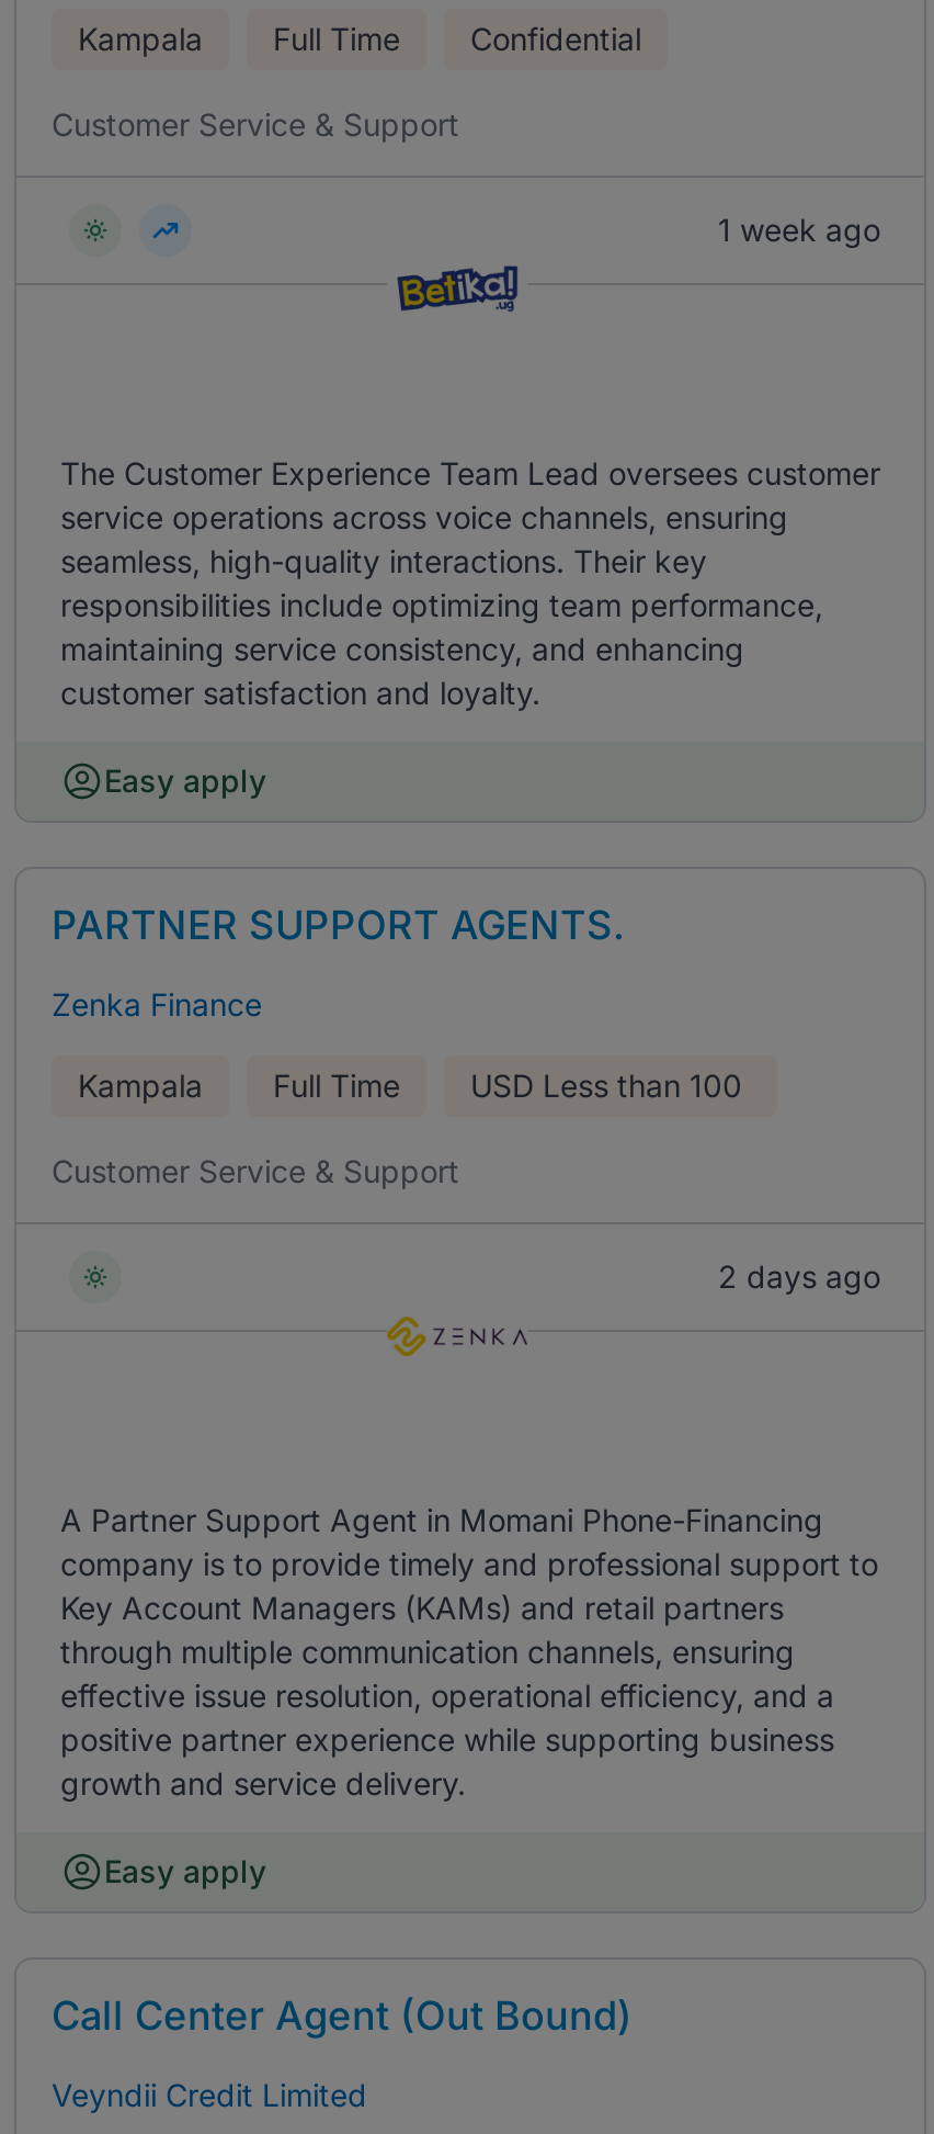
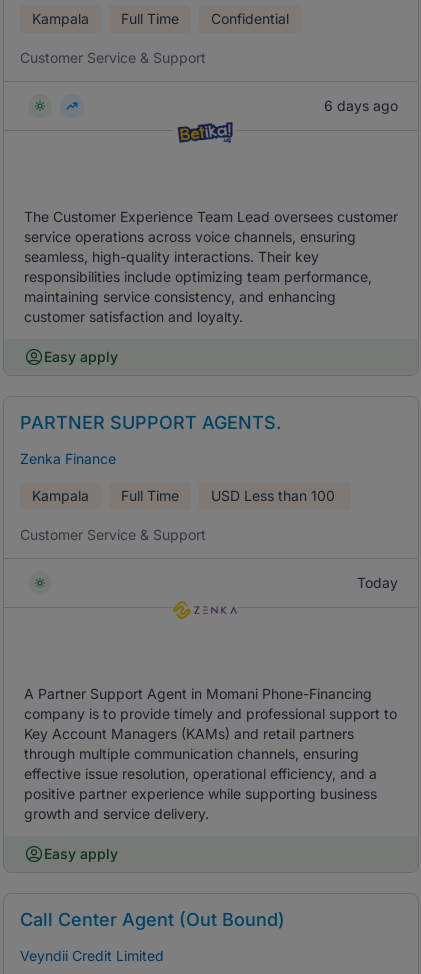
- 1 week ago
+ 6 days ago

- 2 days ago
+ Today
